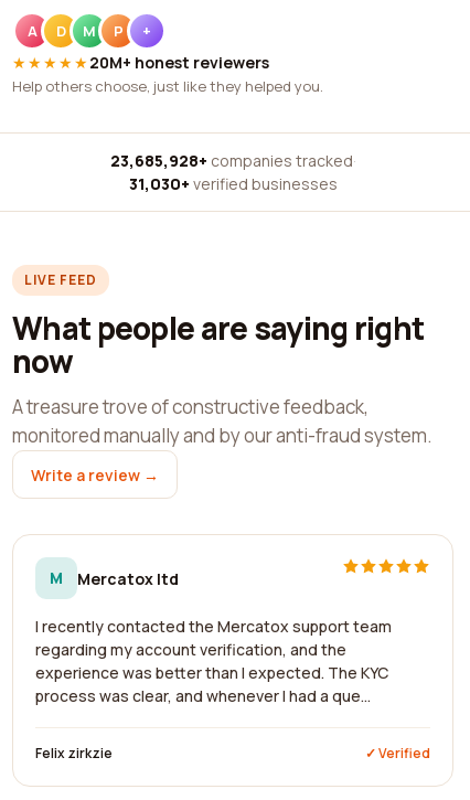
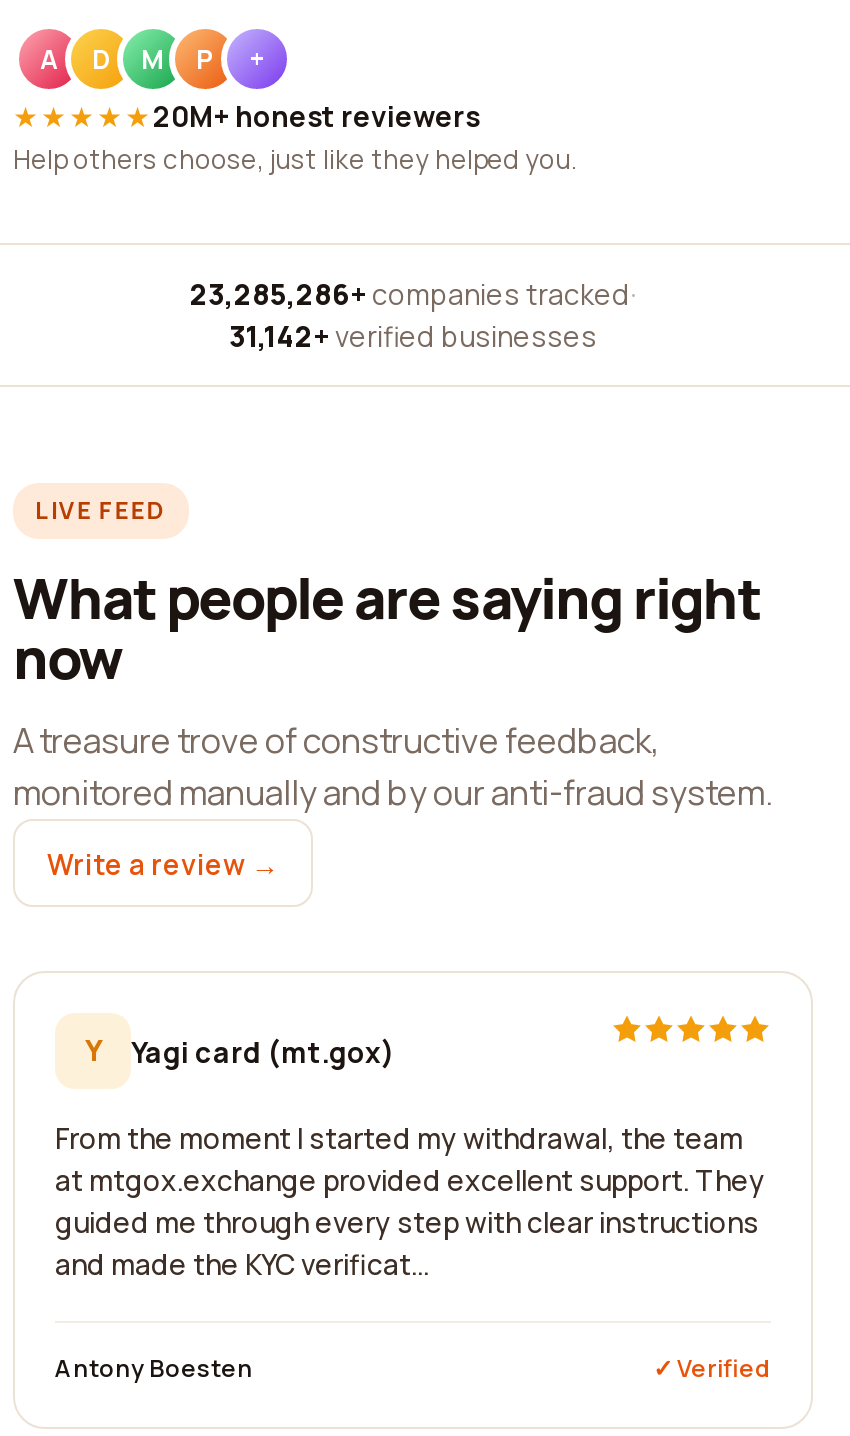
- 23,685,928+ companies tracked ·
+ 23,285,286+ companies tracked ·

- 31,030+ verified businesses
+ 31,142+ verified businesses

- M
- Mercatox ltd
+ Y
+ Yagi card (mt.gox)

- I recently contacted the Mercatox support team
- regarding my account verification, and the
- experience was better than I expected. The KYC
- process was clear, and whenever I had a que...
+ From the moment I started my withdrawal, the team
+ at mtgox.exchange provided excellent support. They
+ guided me through every step with clear instructions
+ and made the KYC verificat...

- Felix zirkzie
+ Antony Boesten
